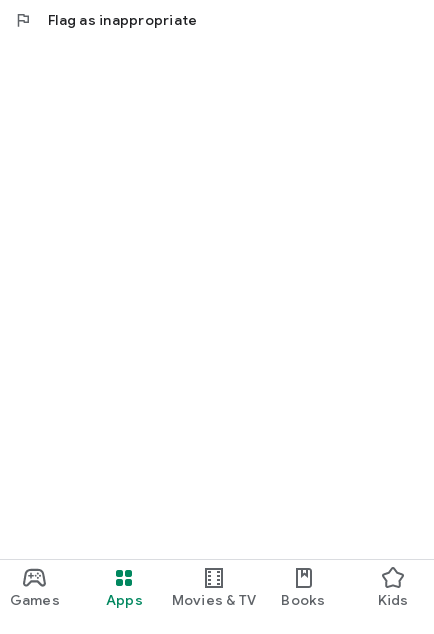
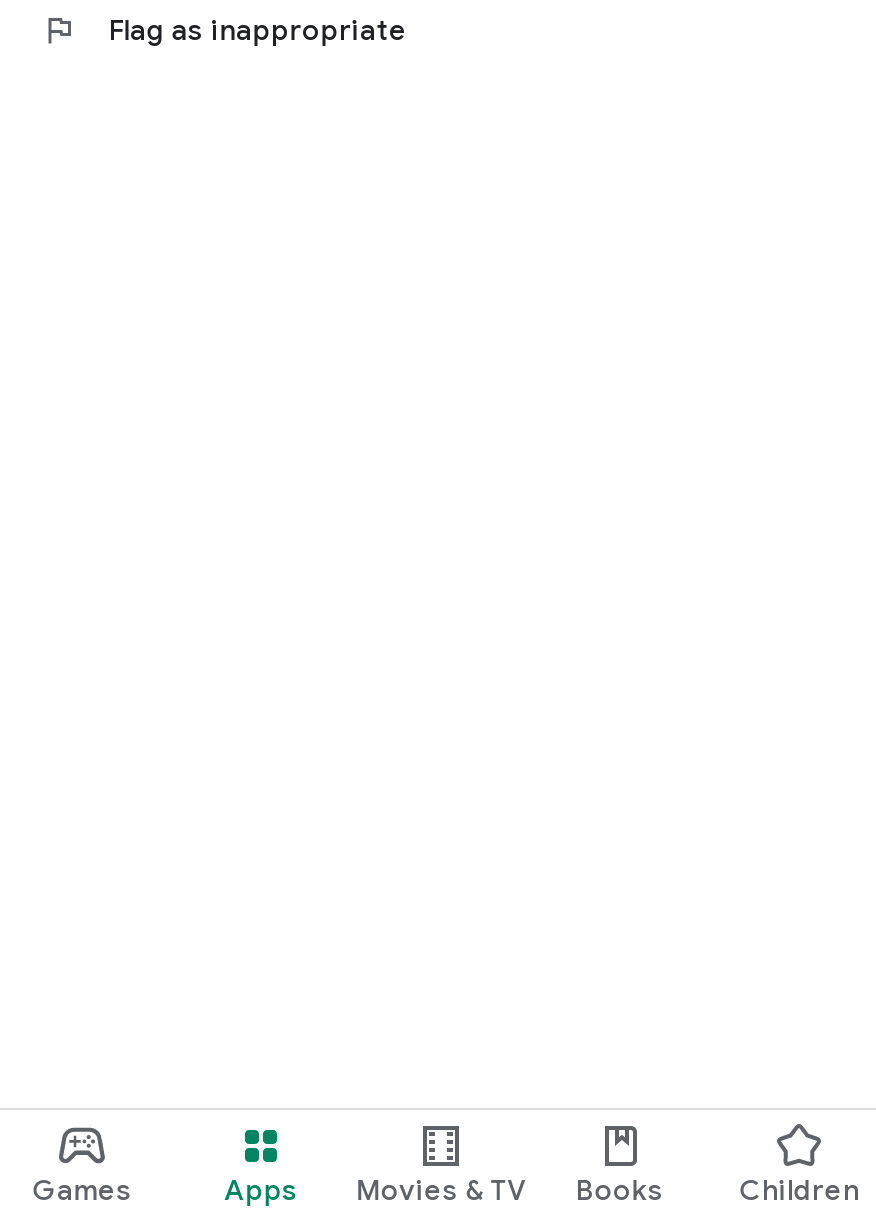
- Kids
+ Children
